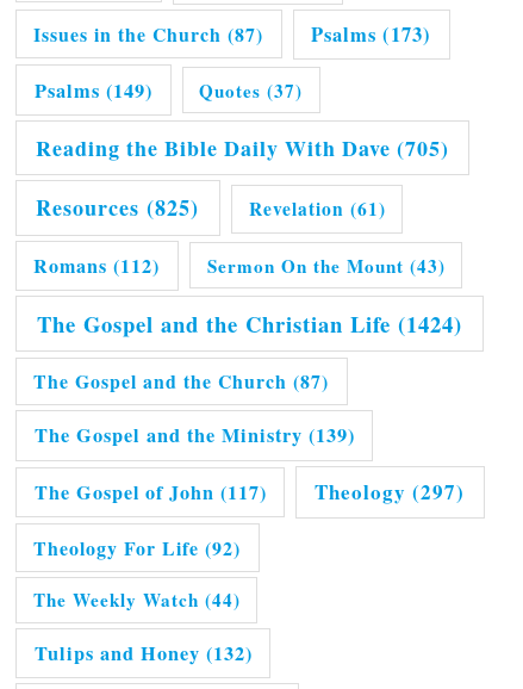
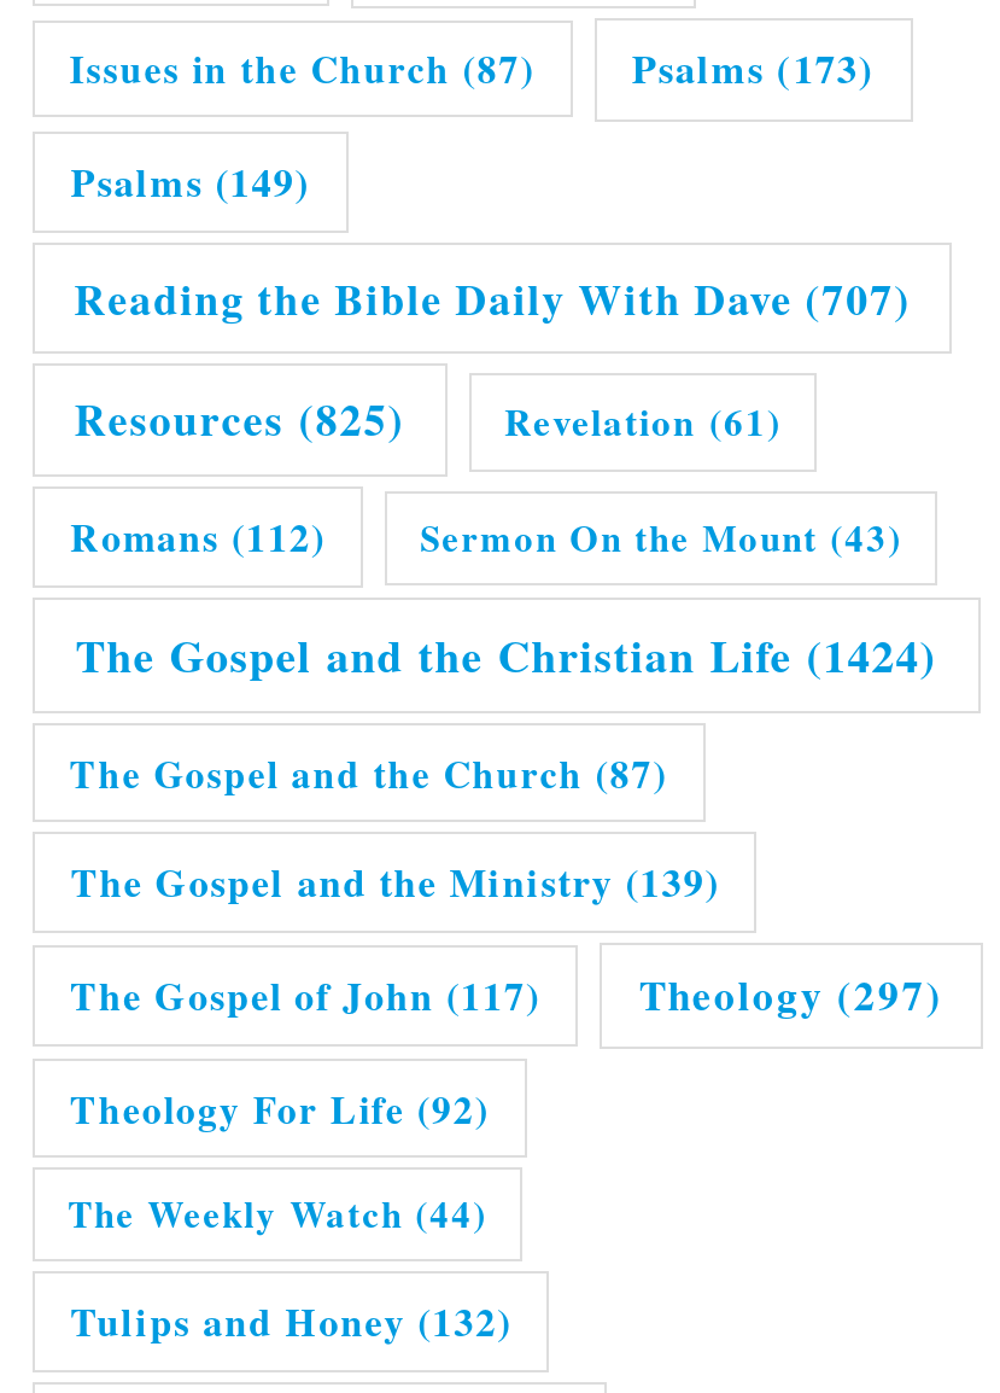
- Quotes (37)
- Reading the Bible Daily With Dave (705)
+ Reading the Bible Daily With Dave (707)
